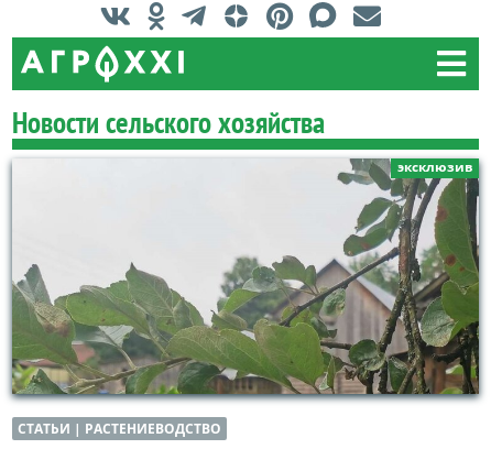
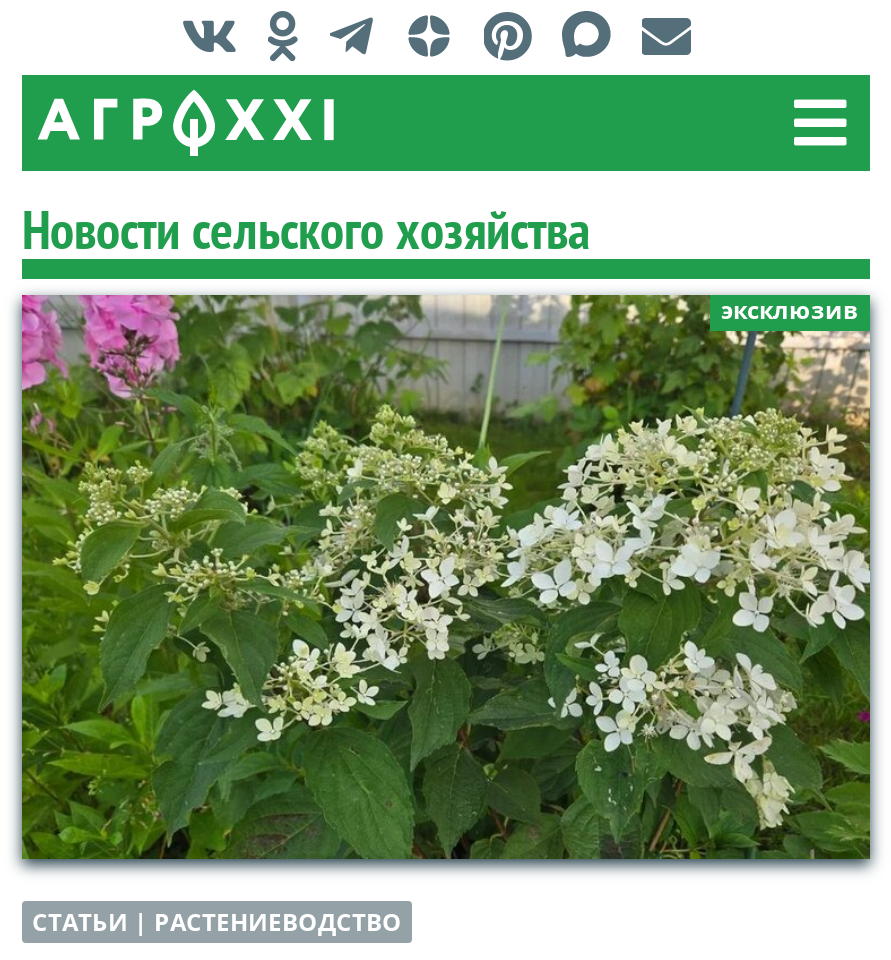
- [image]
+ [image]
